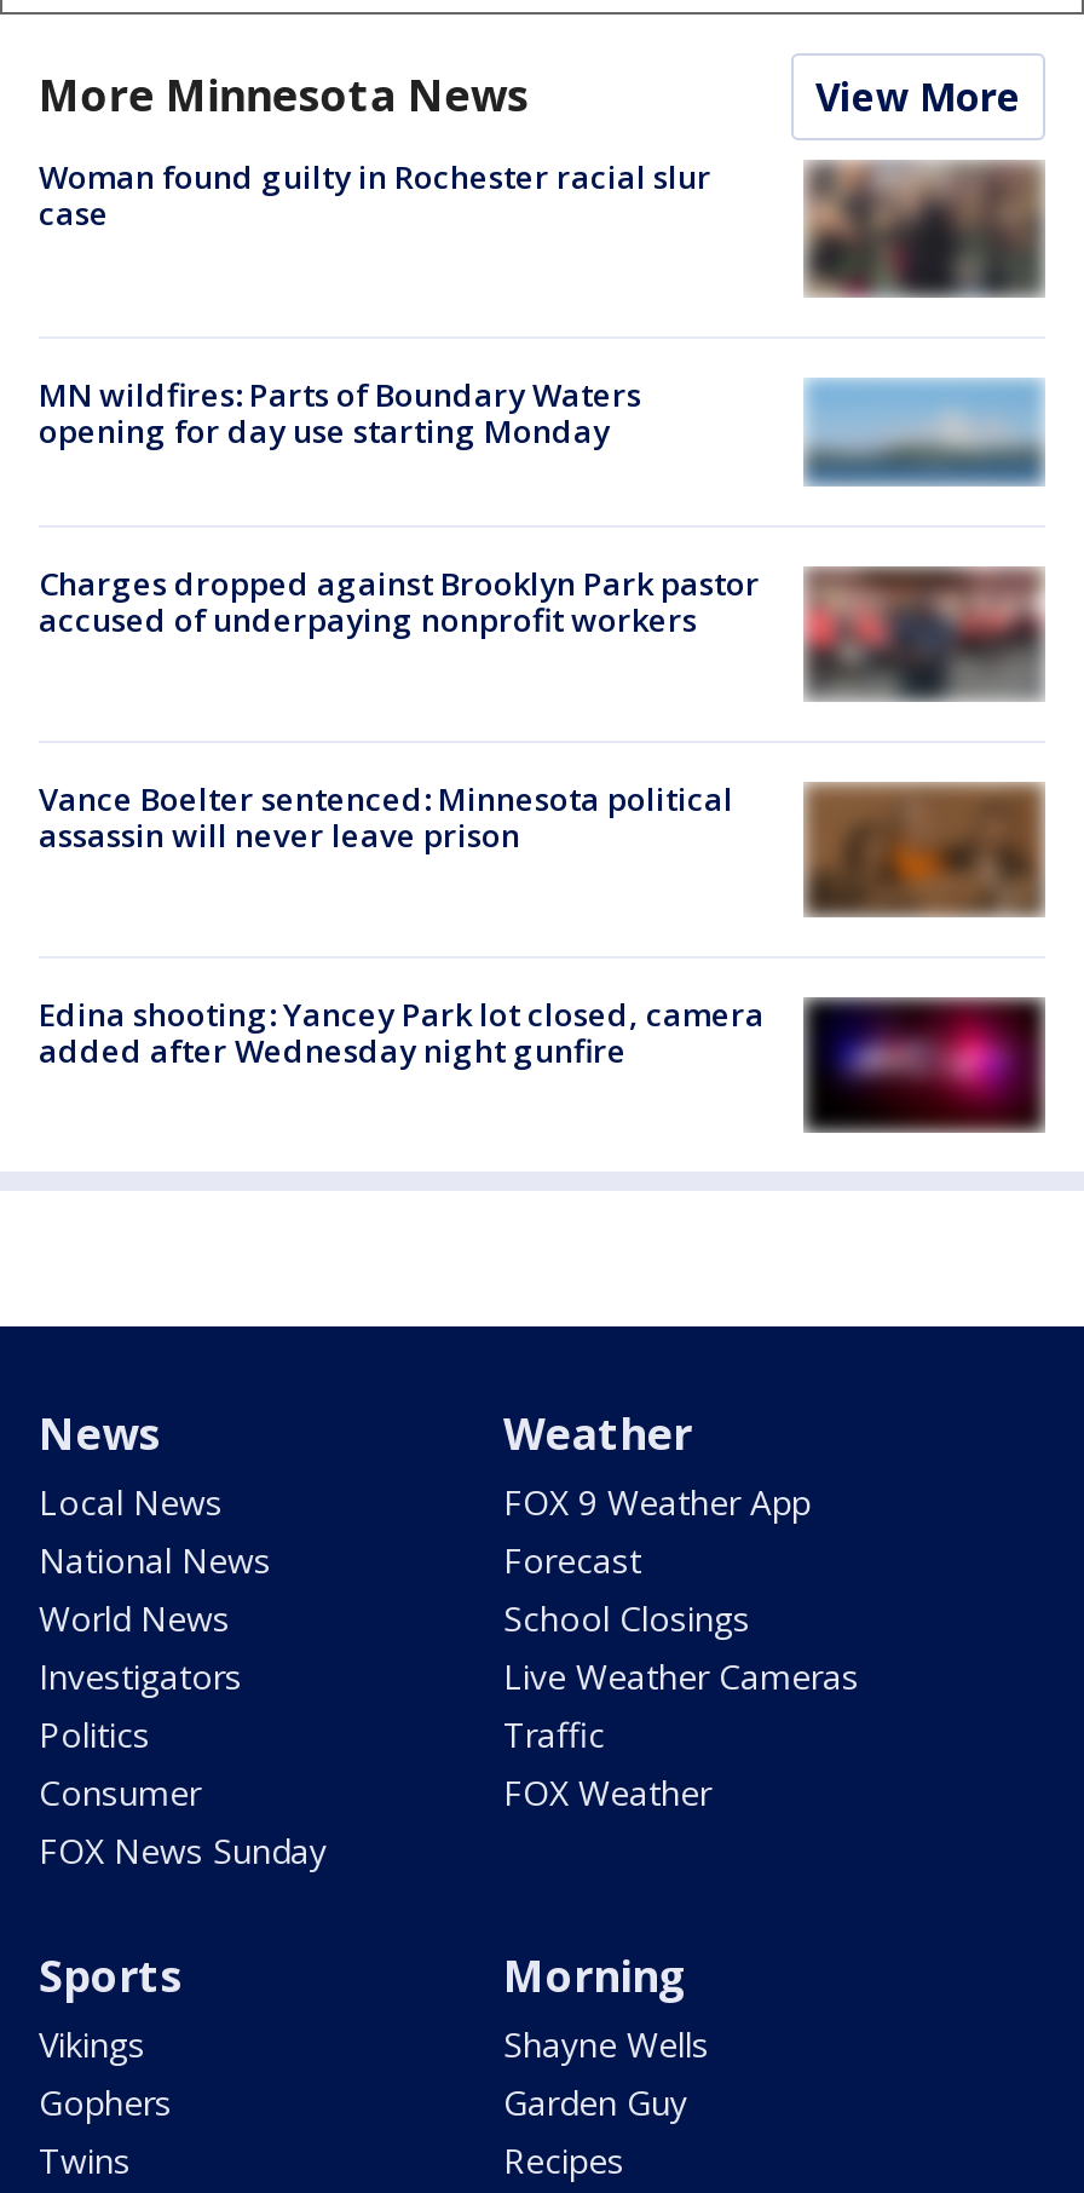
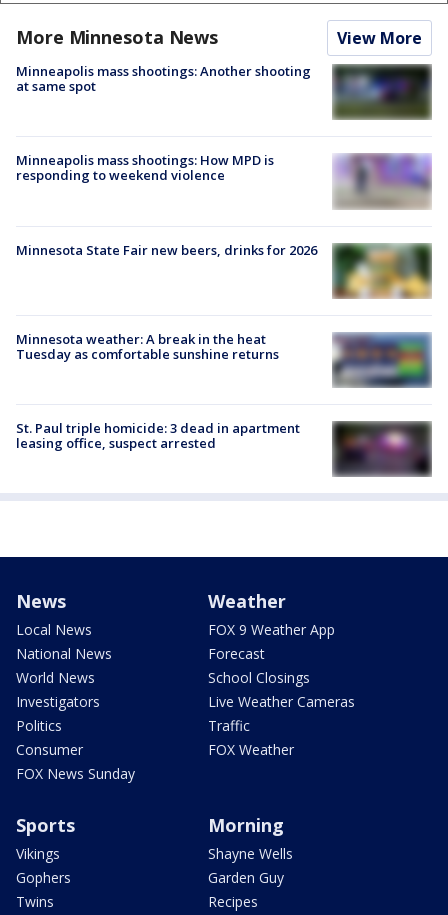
- [image]
- Woman found guilty in Rochester racial slur
- case
+ [image]
+ Minneapolis mass shootings: Another shooting
+ at same spot

- MN wildfires: Parts of Boundary Waters
- opening for day use starting Monday
+ Minneapolis mass shootings: How MPD is
+ responding to weekend violence

- [image]
+ [image]

- [image]
- Charges dropped against Brooklyn Park pastor
- accused of underpaying nonprofit workers
+ [image]
+ Minnesota State Fair new beers, drinks for 2026

- Vance Boelter sentenced: Minnesota political
- assassin will never leave prison
+ Minnesota weather: A break in the heat
+ Tuesday as comfortable sunshine returns

- [image]
+ [image]

- [image]
- Edina shooting: Yancey Park lot closed, camera
- added after Wednesday night gunfire
+ [image]
+ St. Paul triple homicide: 3 dead in apartment
+ leasing office, suspect arrested
